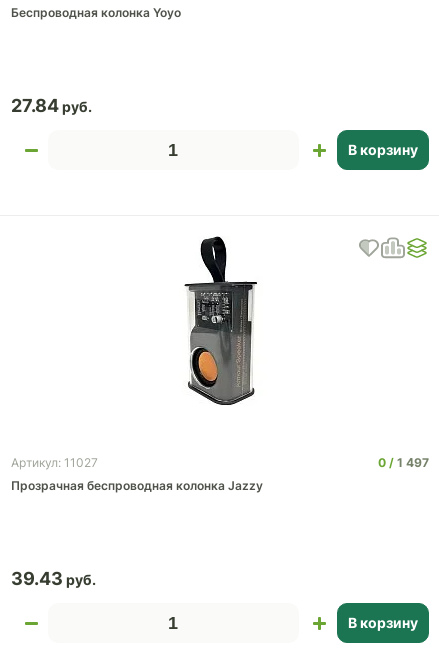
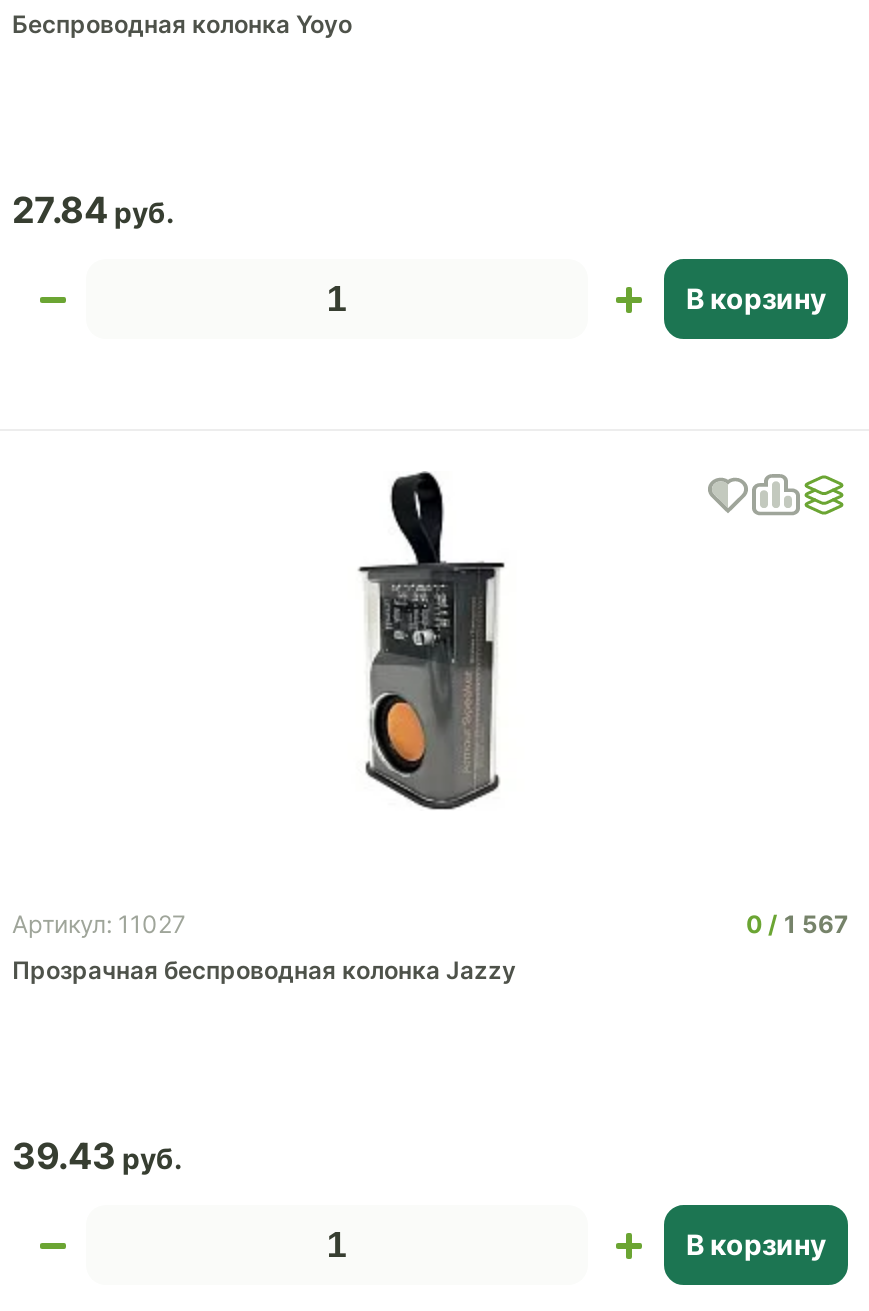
- 0 1 497
+ 0 1 567
